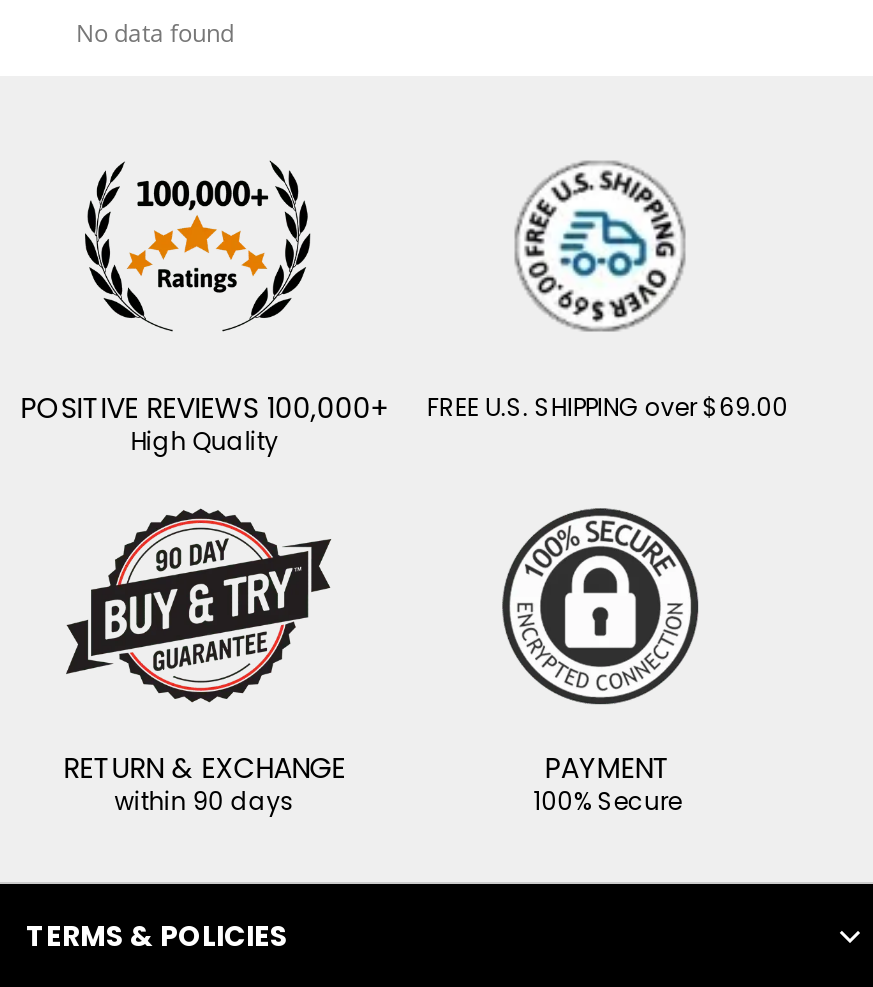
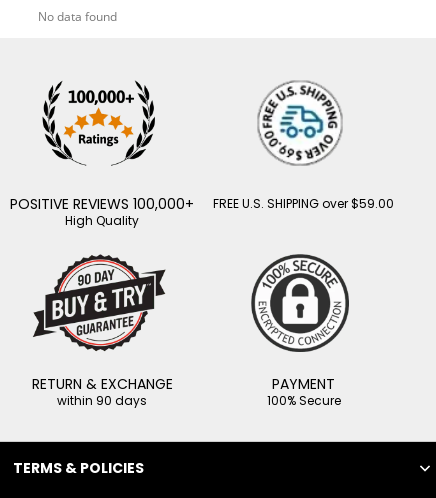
- FREE U.S. SHIPPING over $69.00
+ FREE U.S. SHIPPING over $59.00
